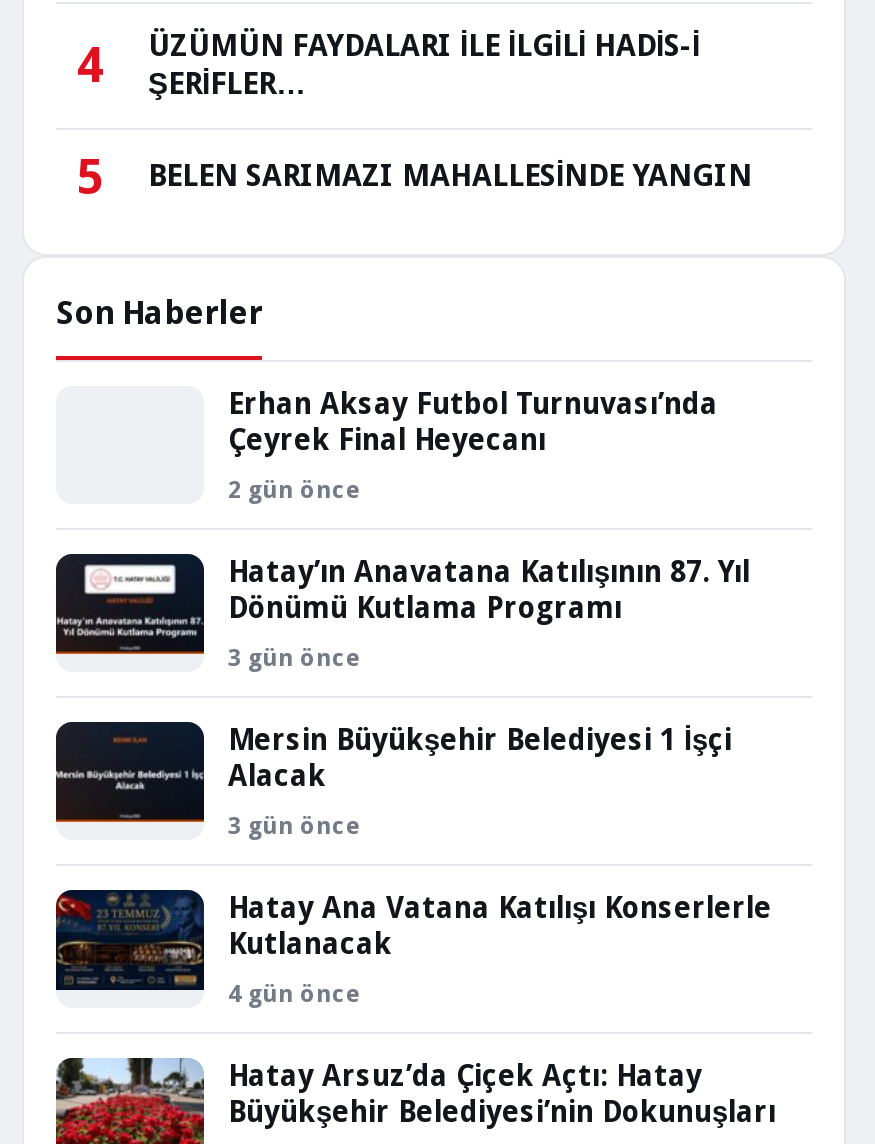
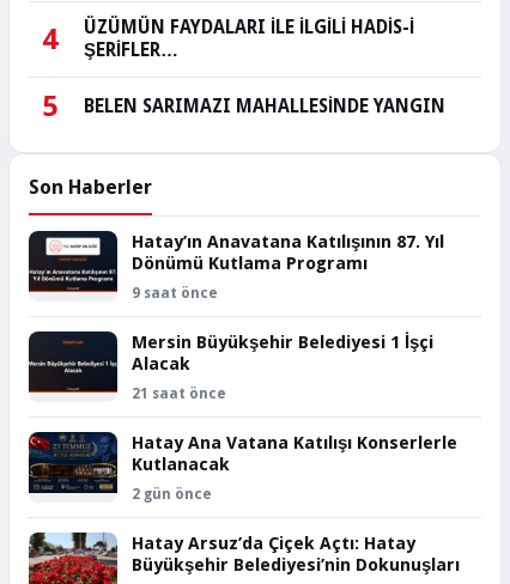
- Erhan Aksay Futbol Turnuvası’nda
- Çeyrek Final Heyecanı
- 2 gün önce

- 3 gün önce
+ 9 saat önce

- 3 gün önce
+ 21 saat önce

- 4 gün önce
+ 2 gün önce
